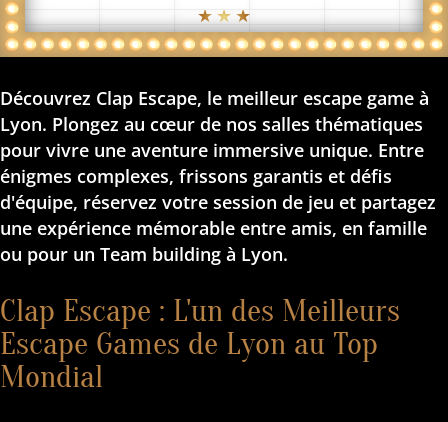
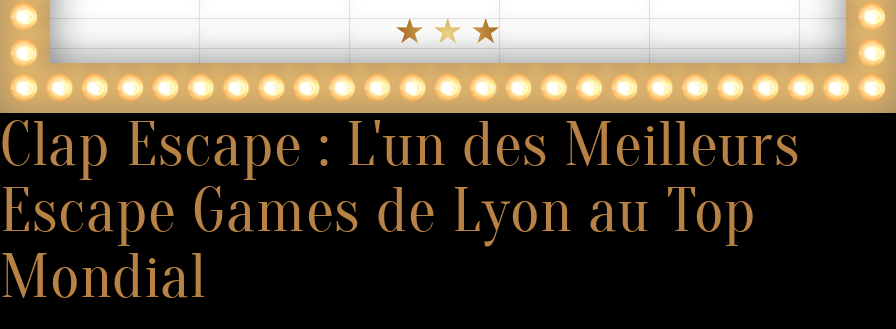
- Découvrez Clap Escape, le meilleur escape game à
- Lyon. Plongez au cœur de nos salles thématiques
- pour vivre une aventure immersive unique. Entre
- énigmes complexes, frissons garantis et défis
- d'équipe, réservez votre session de jeu et partagez
- une expérience mémorable entre amis, en famille
- ou pour un Team building à Lyon.
